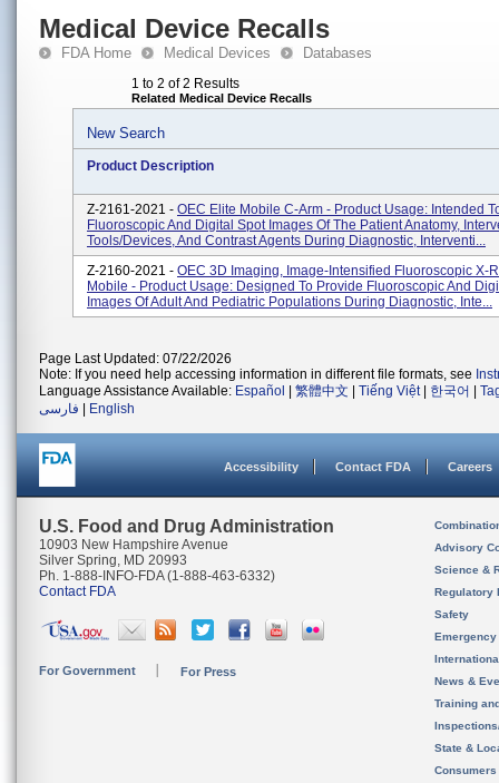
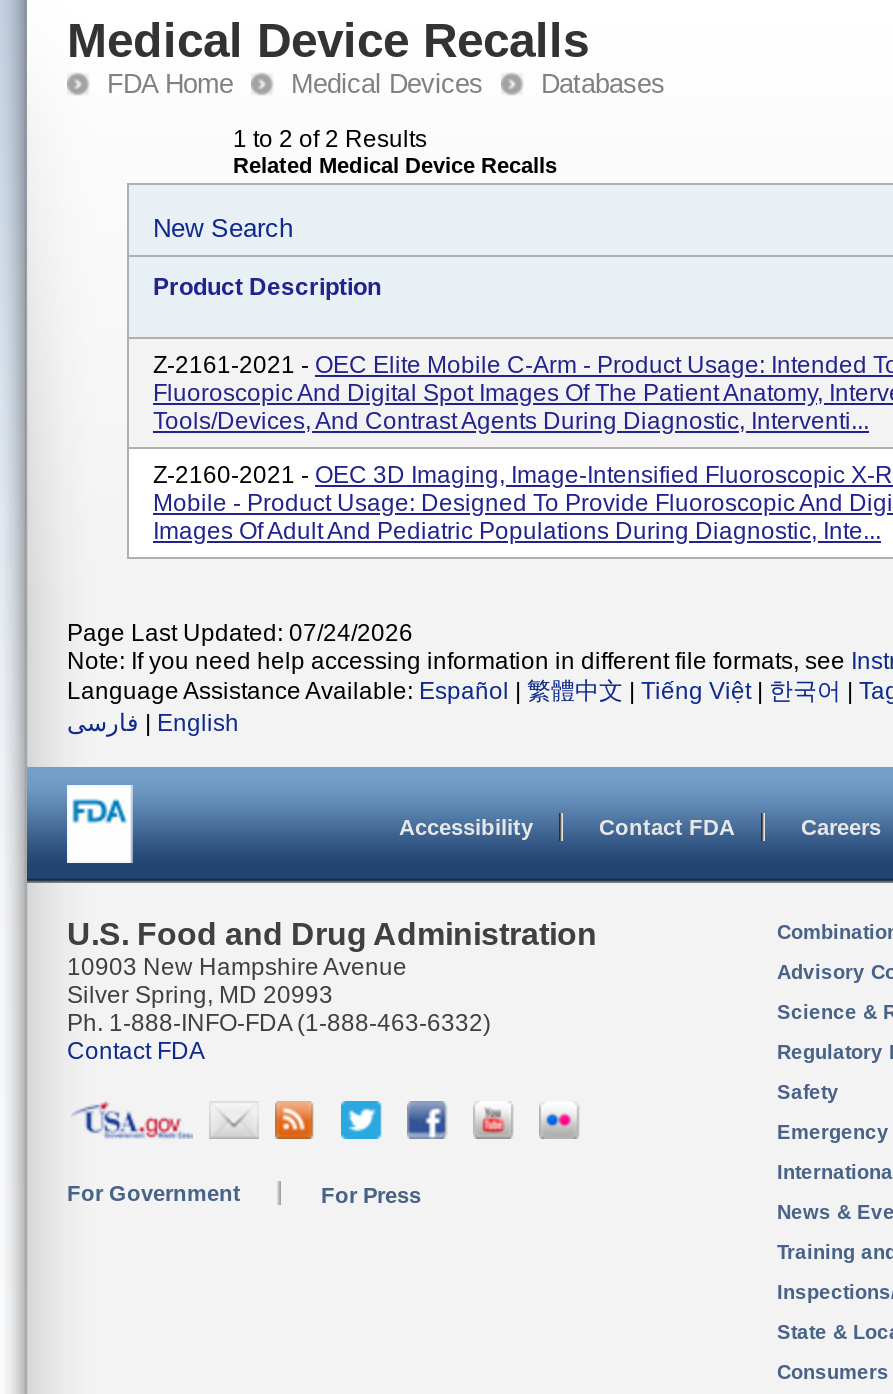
- Page Last Updated: 07/22/2026
+ Page Last Updated: 07/24/2026
